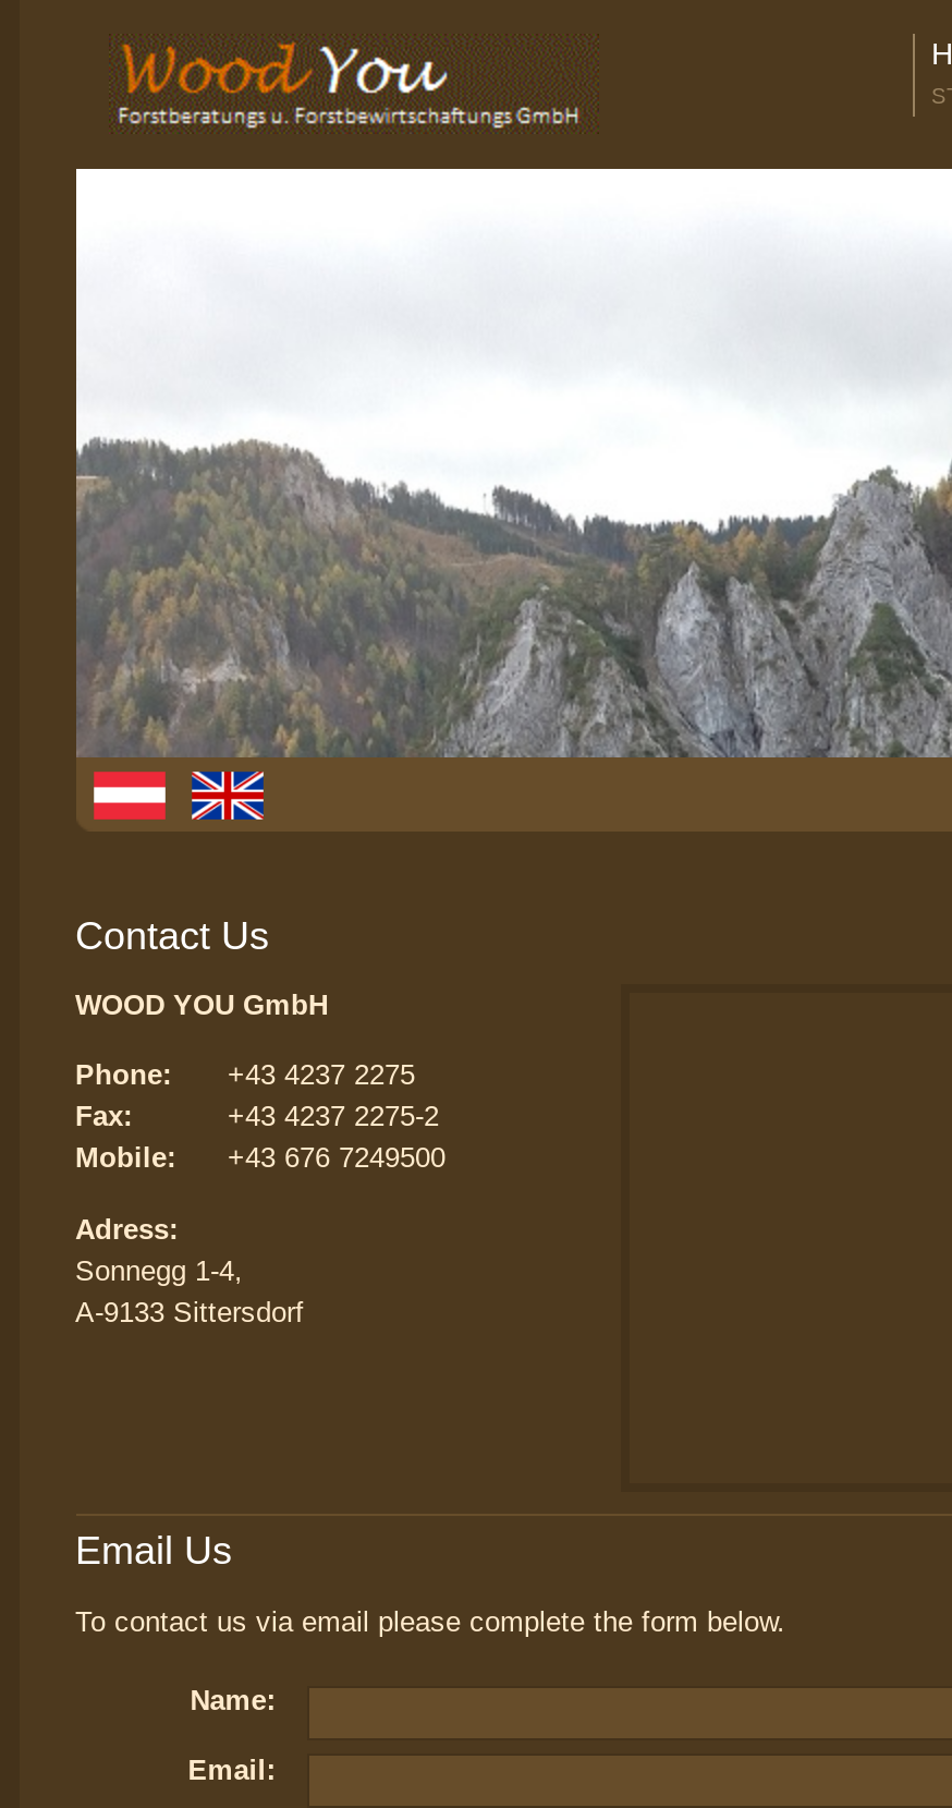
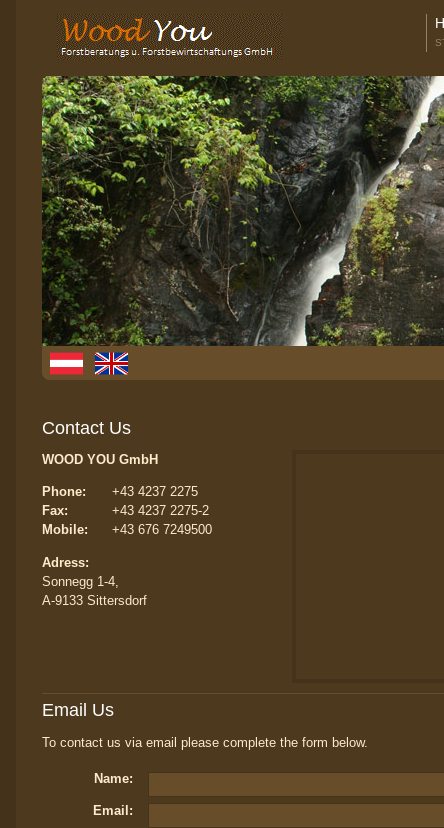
- [image]
+ [image]
